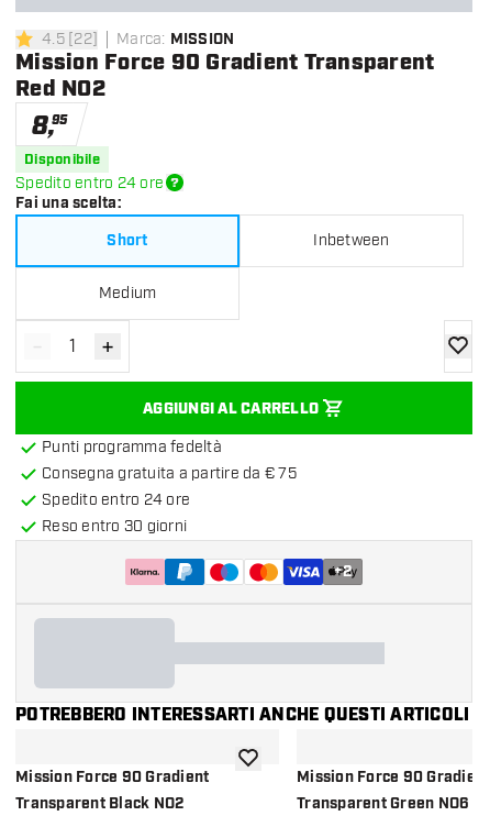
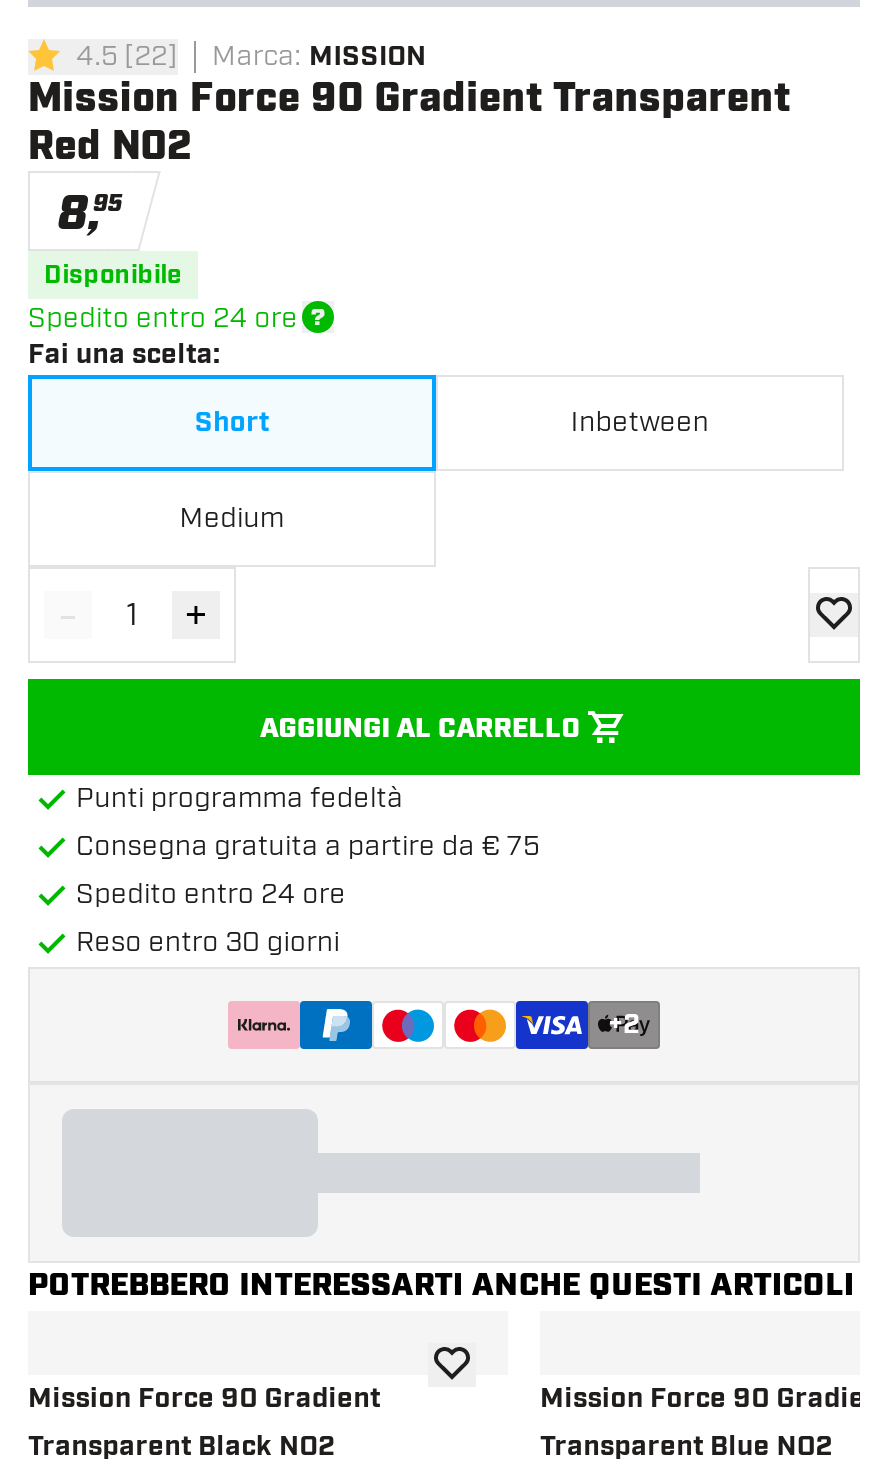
- Transparent Green NO6
+ Transparent Blue NO2
